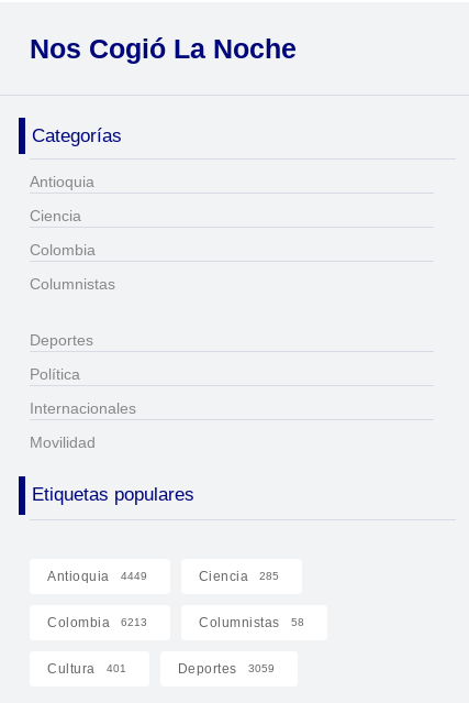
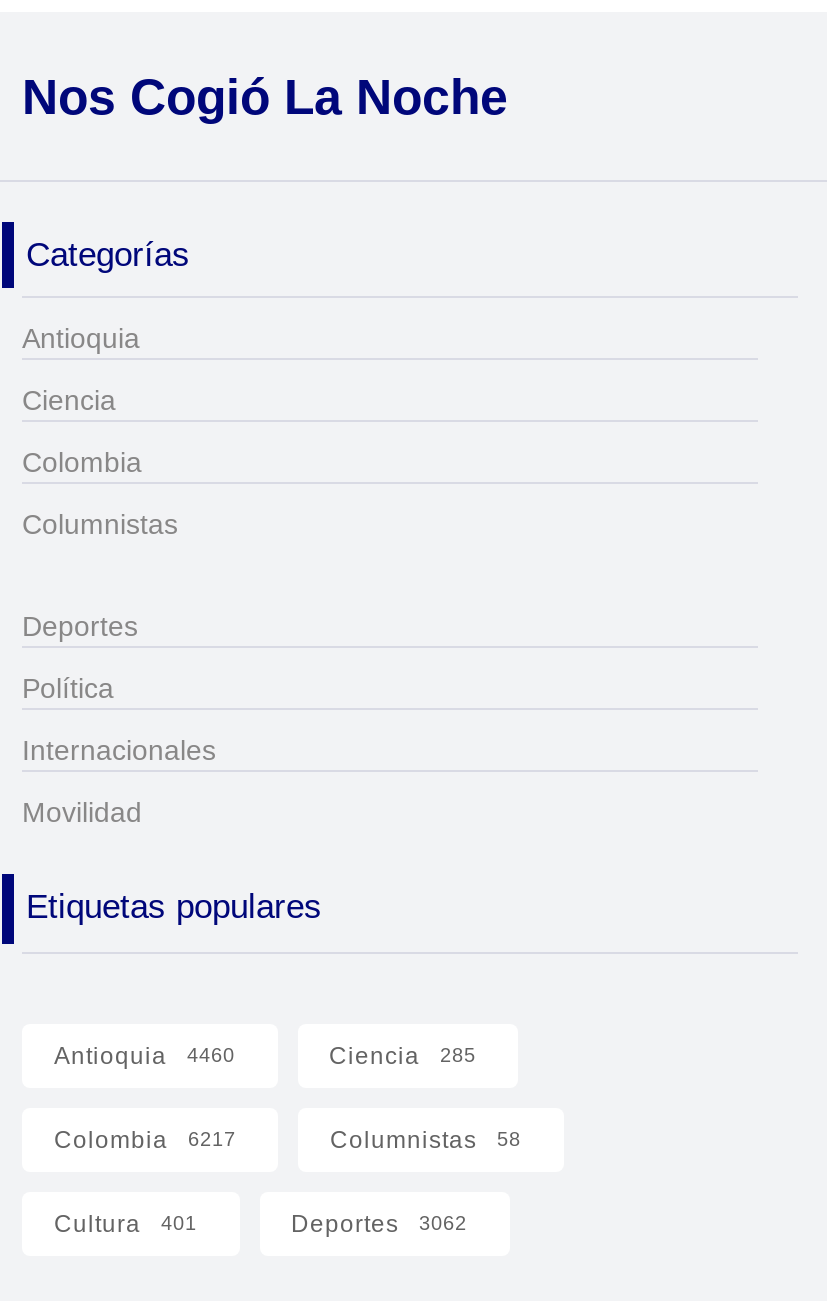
- Antioquia 4449
+ Antioquia 4460

- Colombia 6213
+ Colombia 6217

- Deportes 3059
+ Deportes 3062
